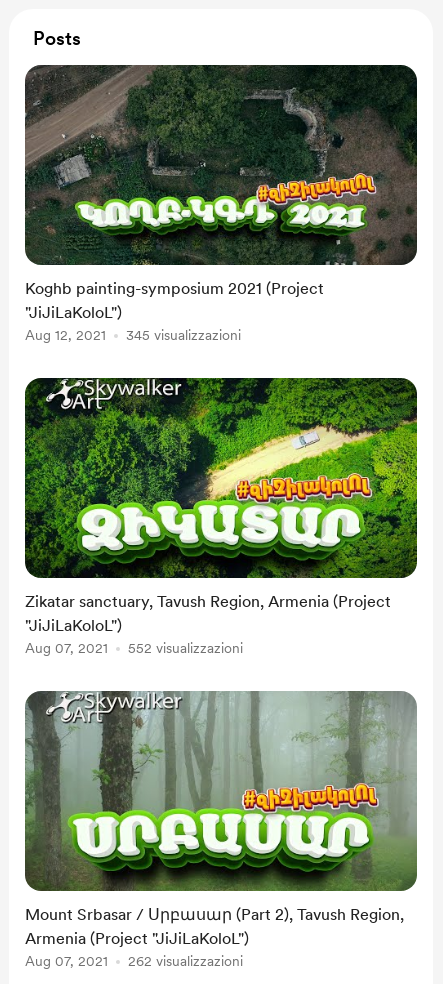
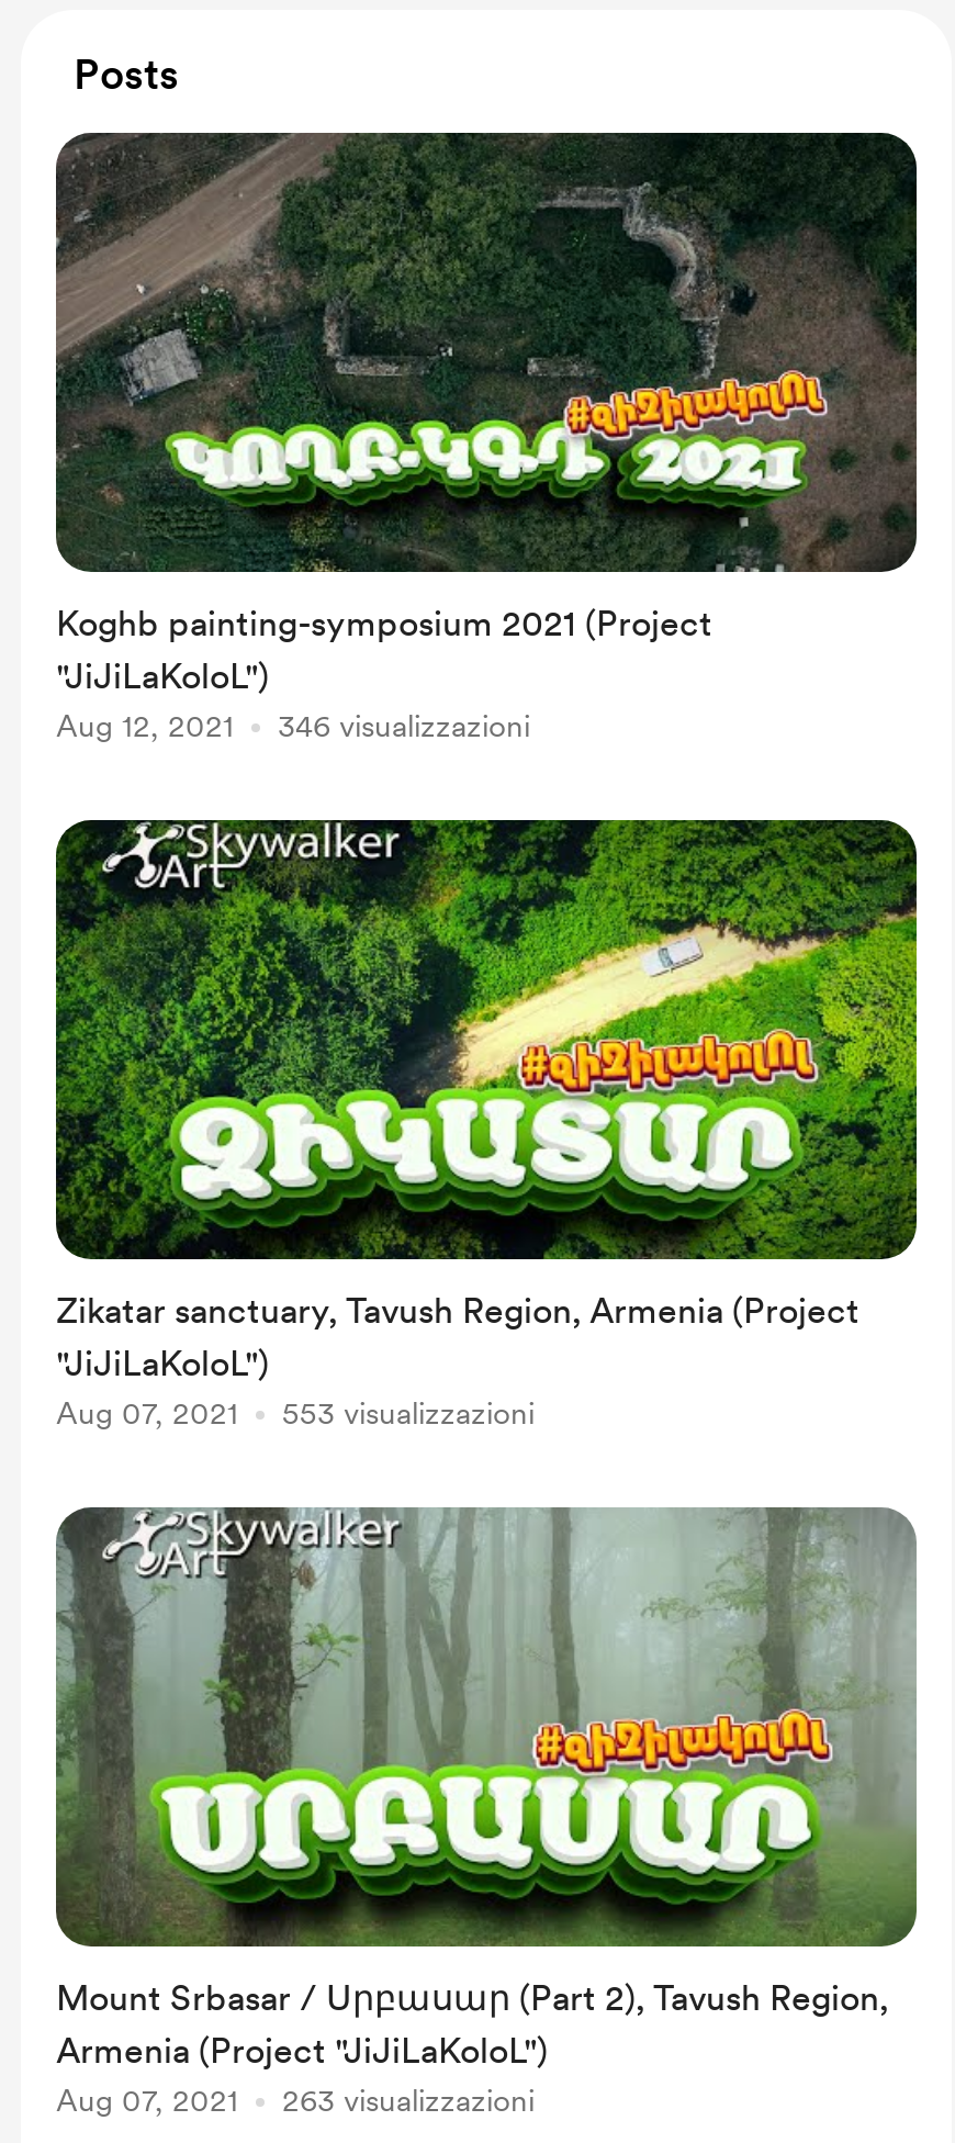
- 345 visualizzazioni
+ 346 visualizzazioni

- 552 visualizzazioni
+ 553 visualizzazioni

- 262 visualizzazioni
+ 263 visualizzazioni
